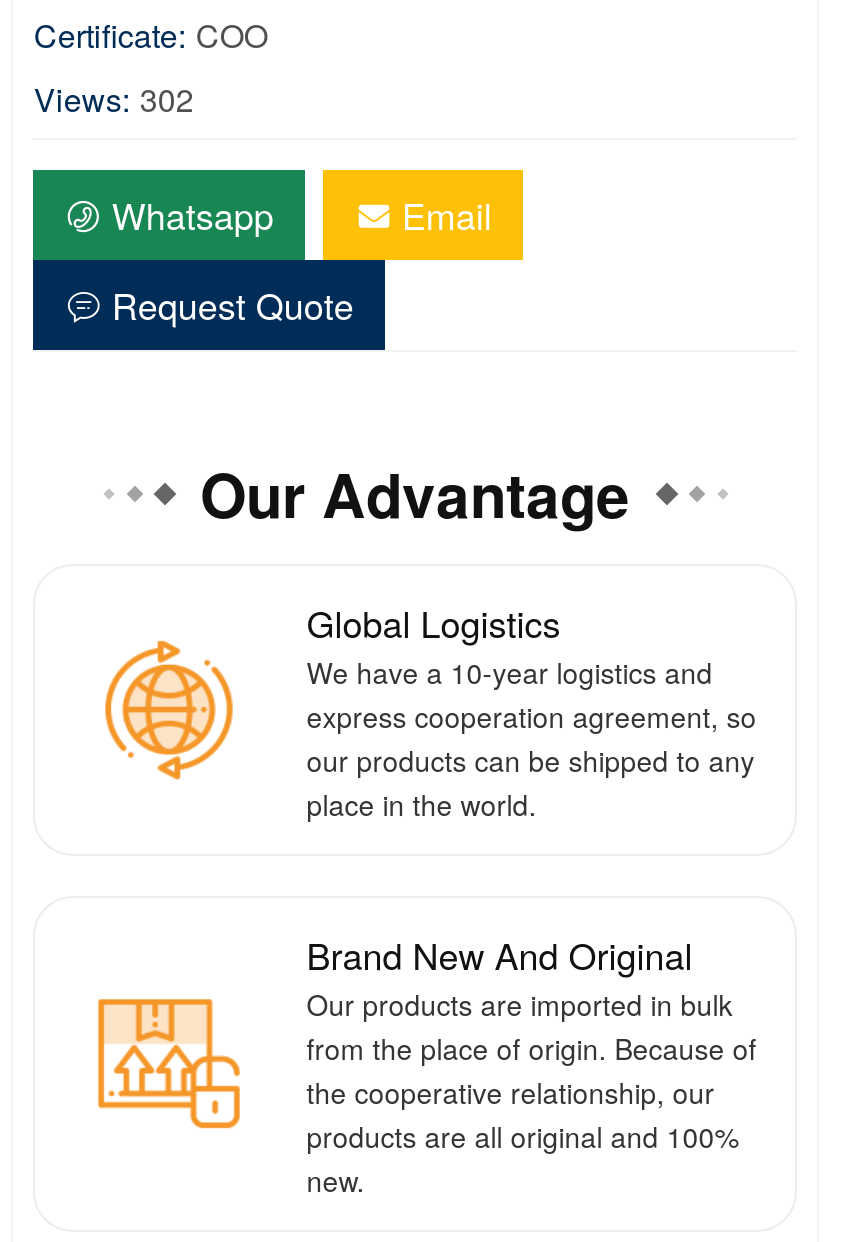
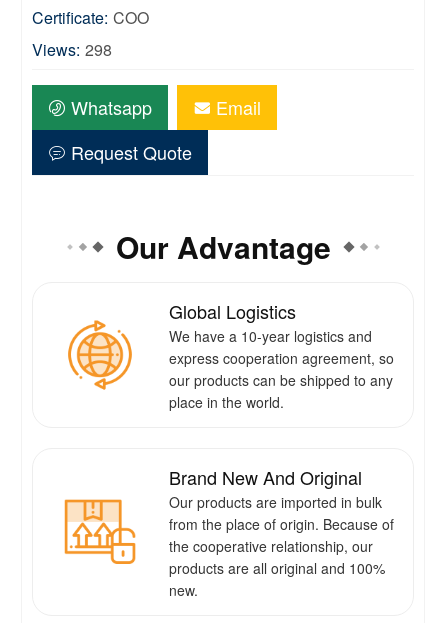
- Views: 302
+ Views: 298
